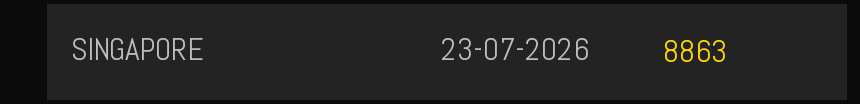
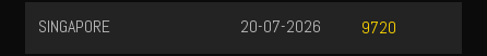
- 23-07-2026
+ 20-07-2026

- 8863
+ 9720
